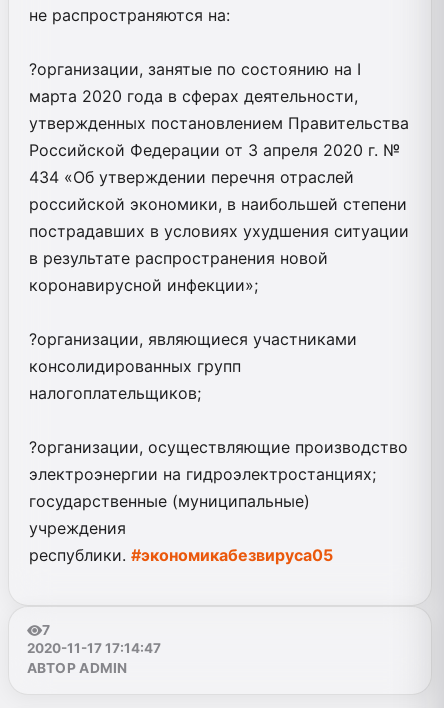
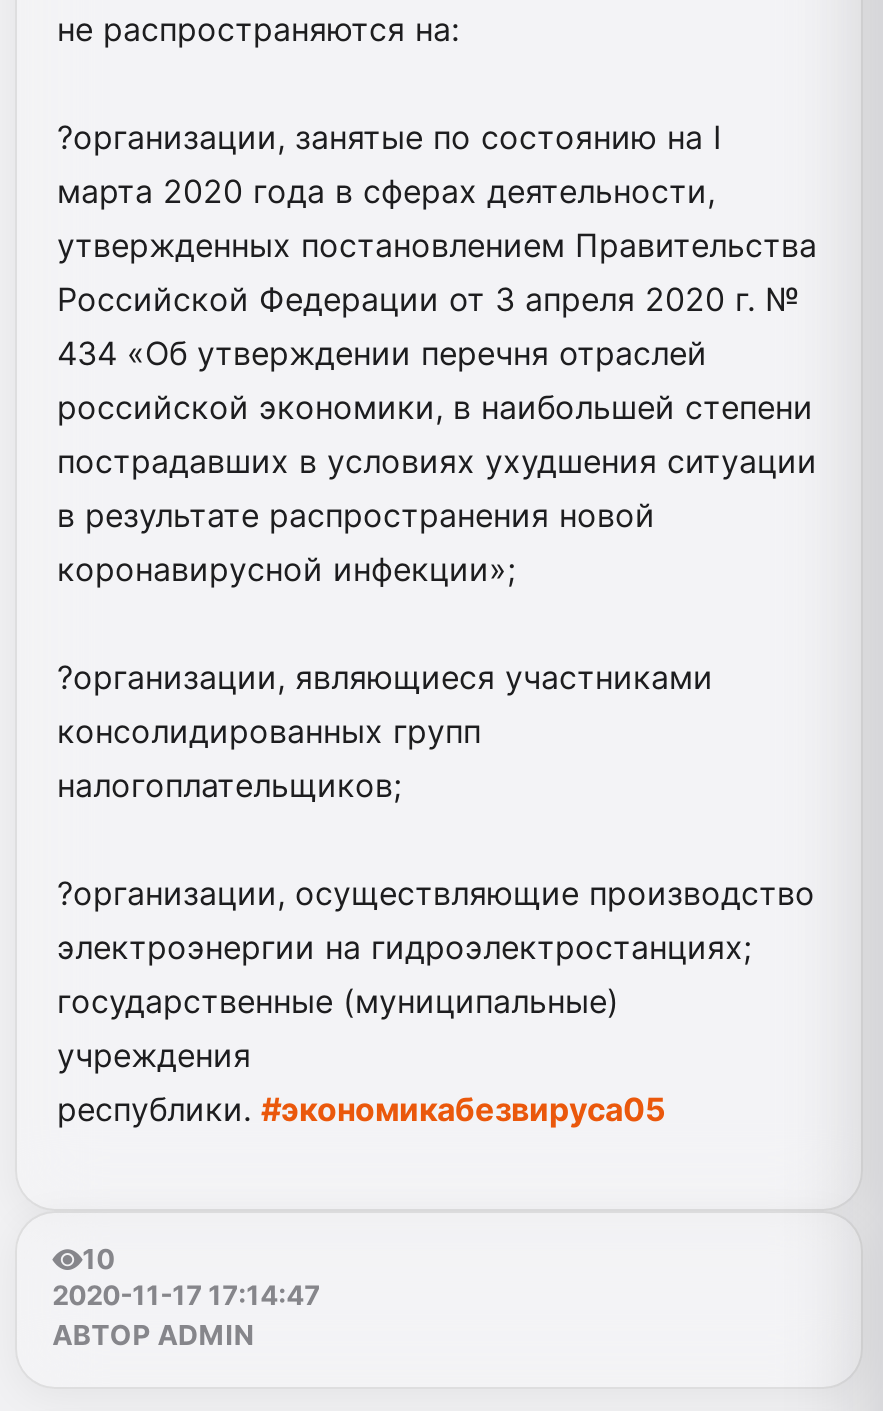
- 7
+ 10
